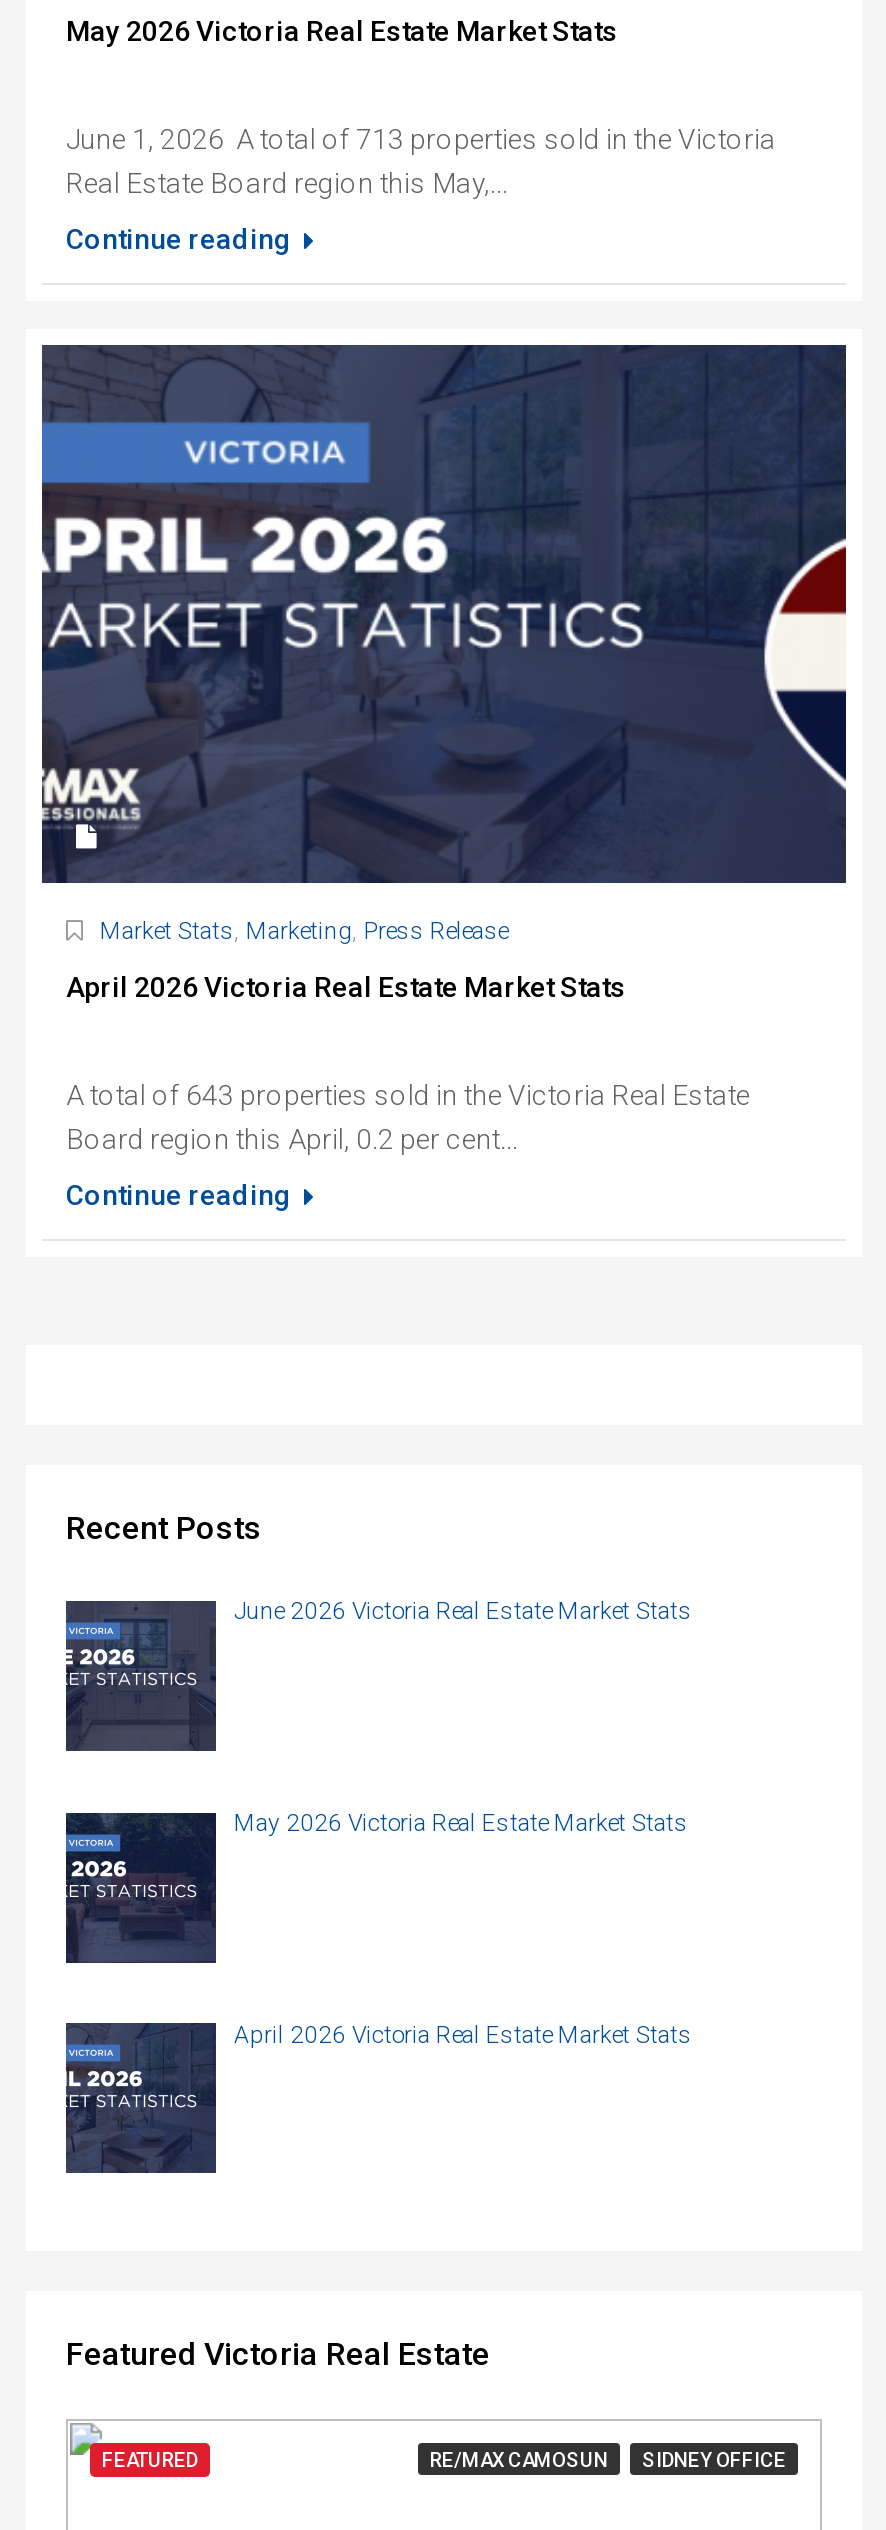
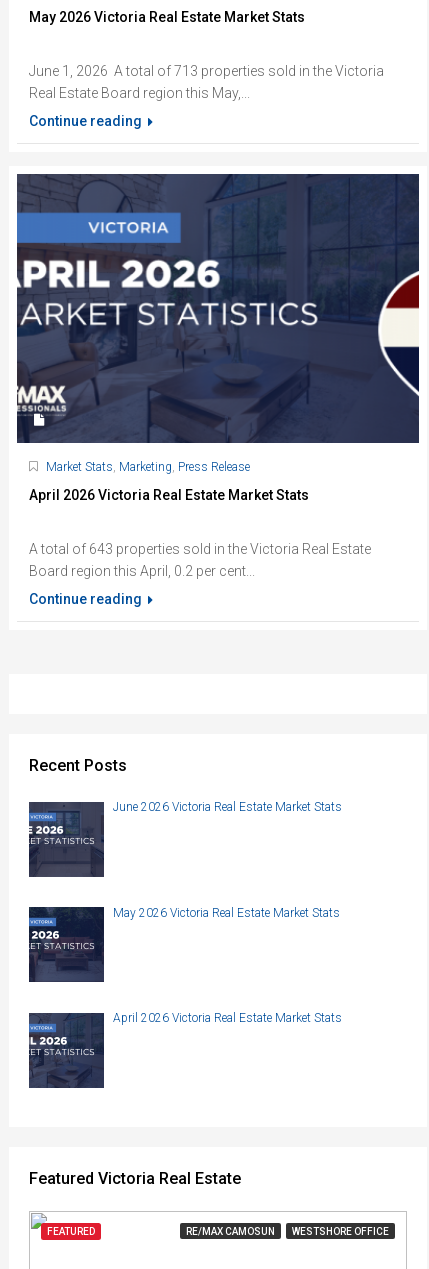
- SIDNEY OFFICE
+ WESTSHORE OFFICE
